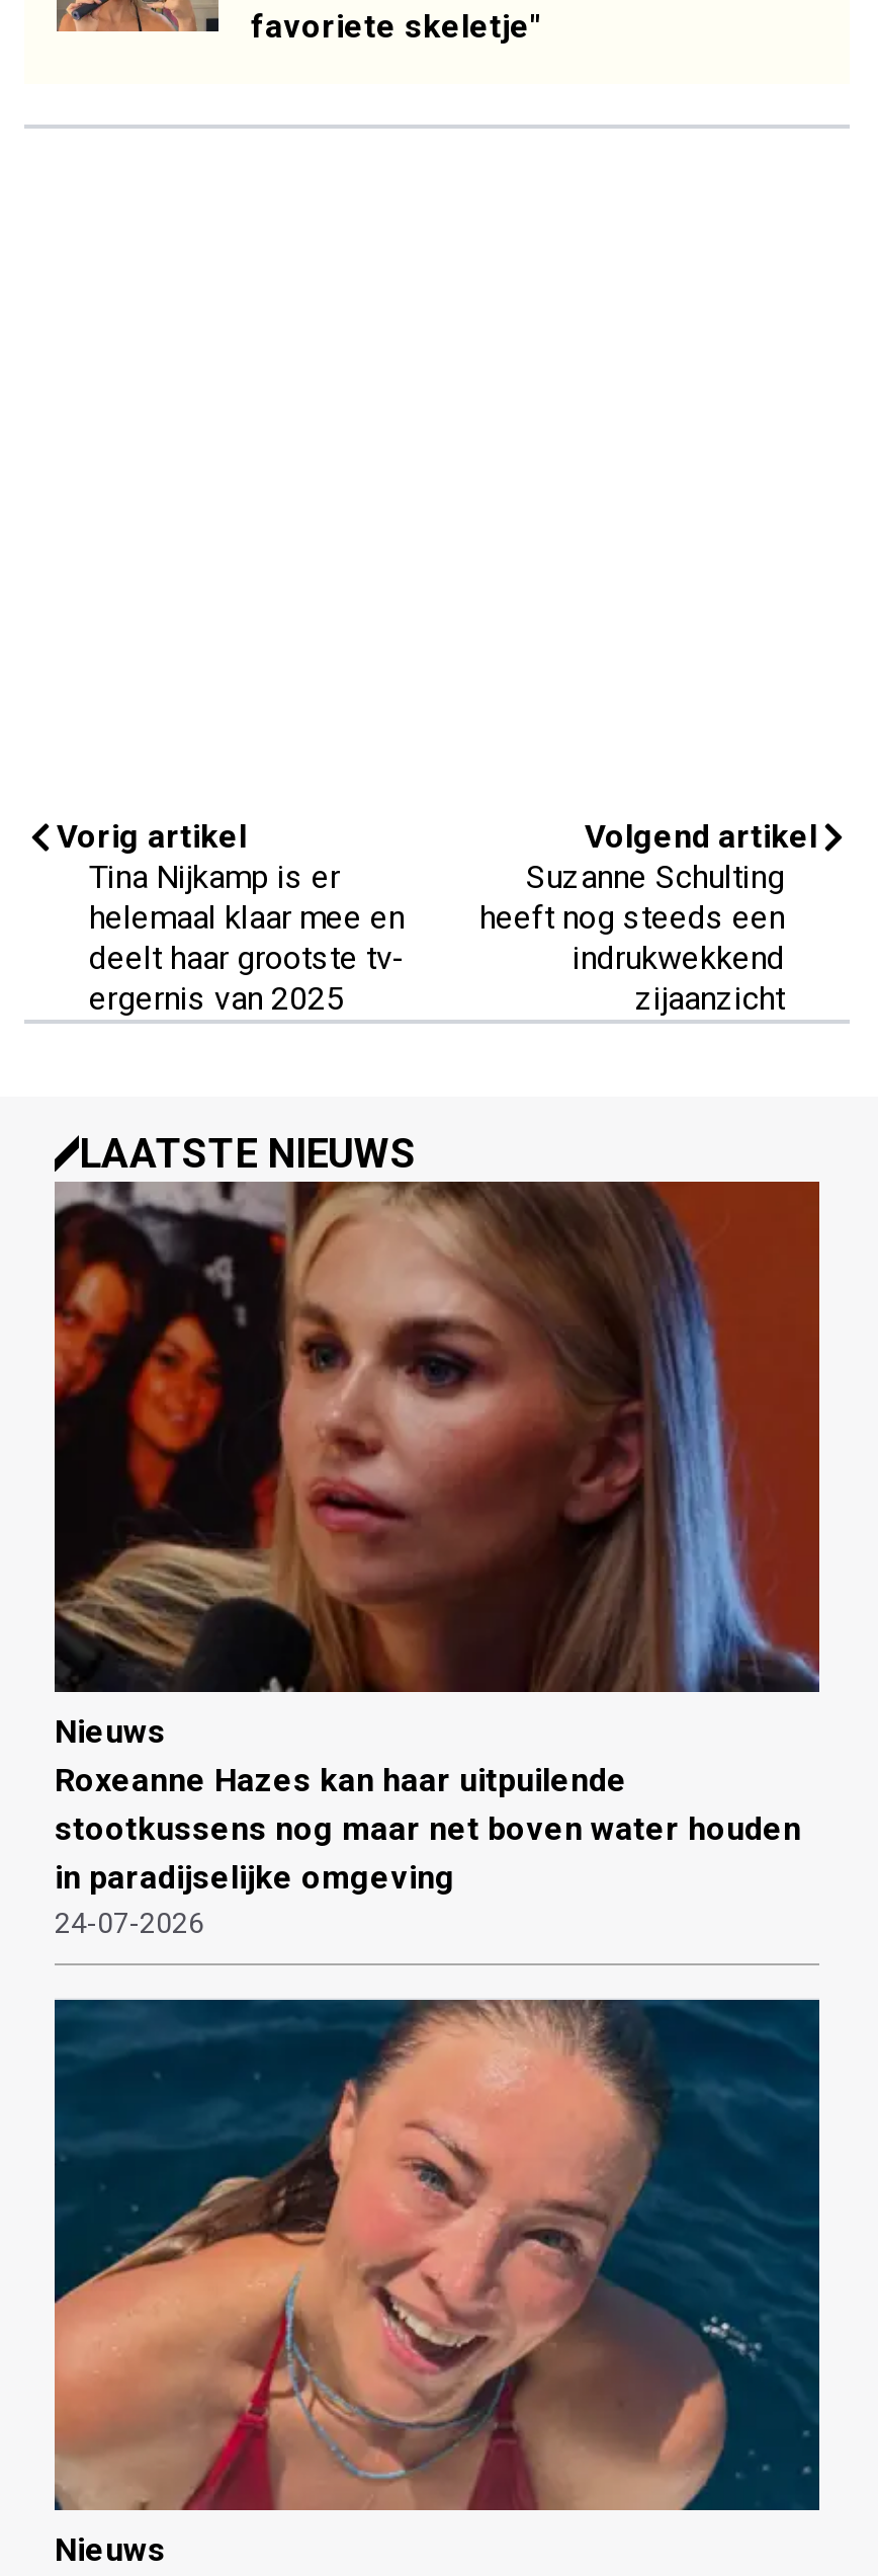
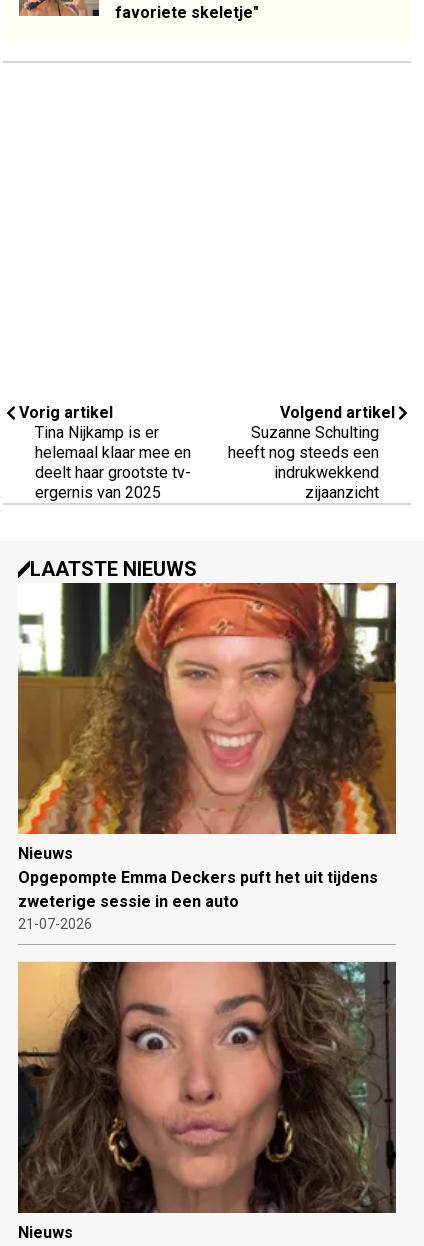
- [image]
- Roxeanne Hazes kan haar uitpuilende
- stootkussens nog maar net boven water houden
- in paradijselijke omgeving
- 24-07-2026
+ [image]
+ Opgepompte Emma Deckers puft het uit tijdens
+ zweterige sessie in een auto
+ 21-07-2026

- [image]
+ [image]
